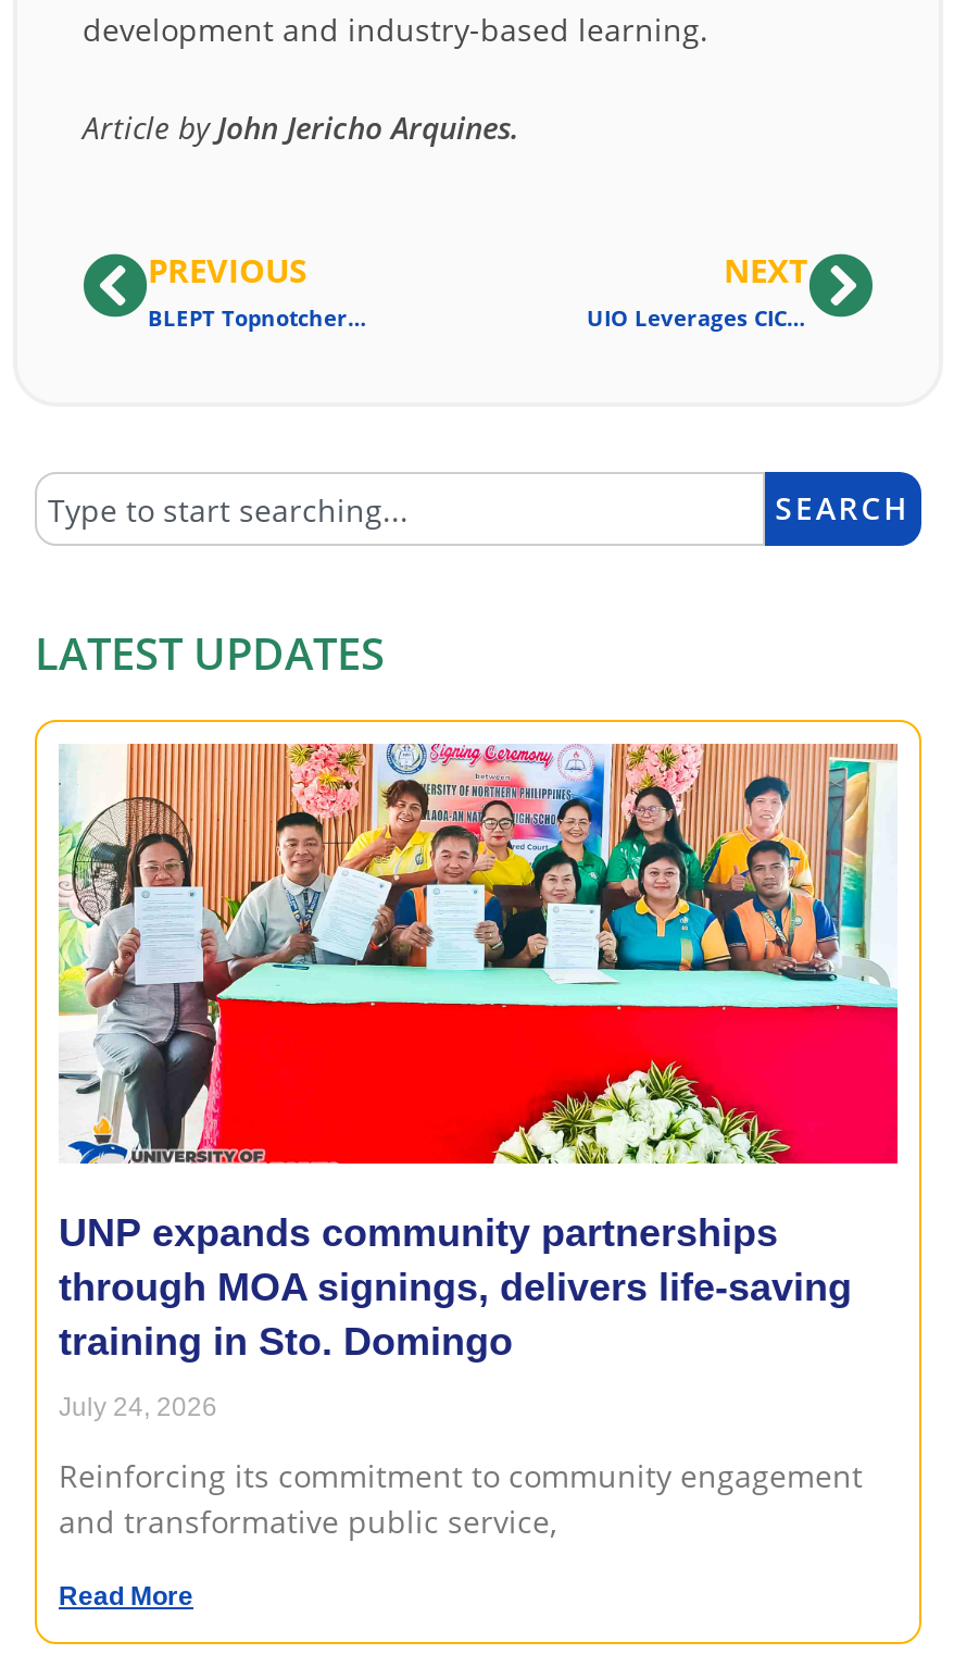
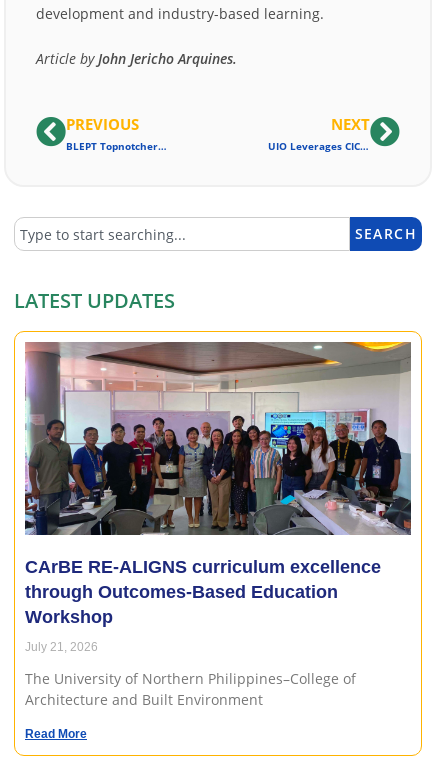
- [image]
- UNP expands community partnerships
- through MOA signings, delivers life-saving
- training in Sto. Domingo
+ [image]
+ CArBE RE-ALIGNS curriculum excellence
+ through Outcomes-Based Education
+ Workshop

- July 24, 2026
+ July 21, 2026

- Reinforcing its commitment to community engagement
- and transformative public service,
+ The University of Northern Philippines–College of
+ Architecture and Built Environment
